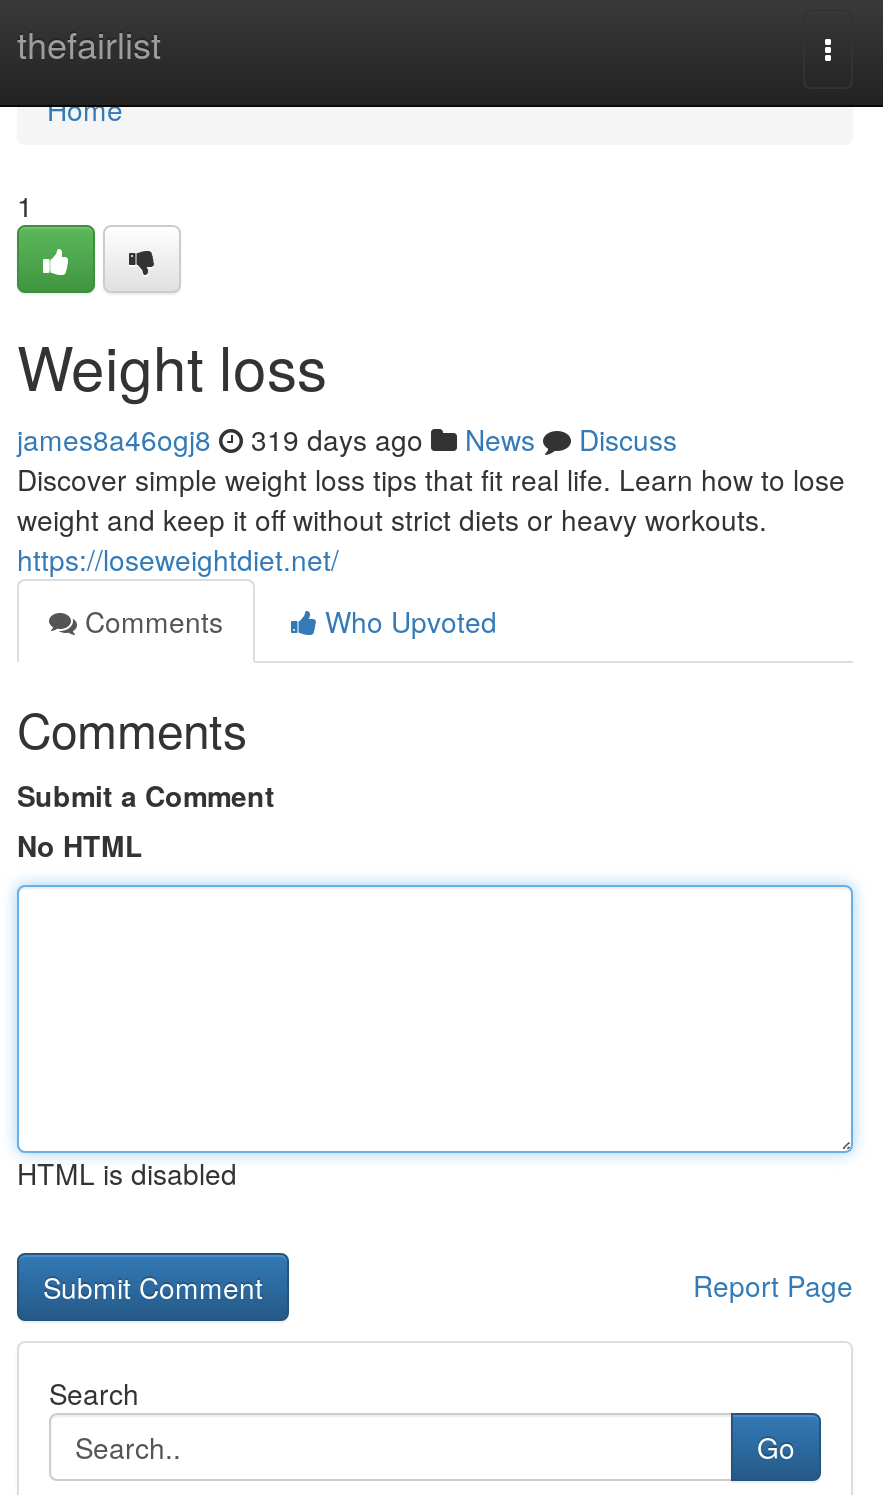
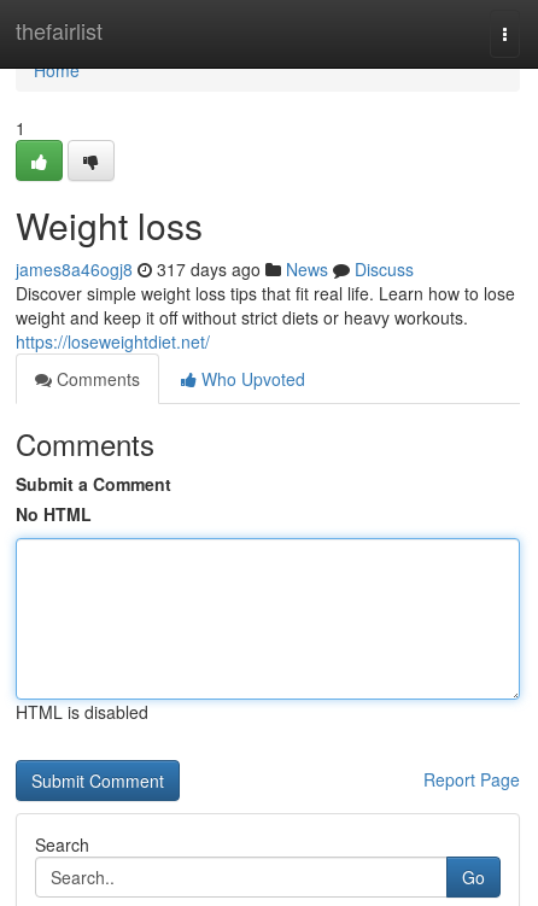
- james8a46ogj8 319 days ago News Discuss
+ james8a46ogj8 317 days ago News Discuss
